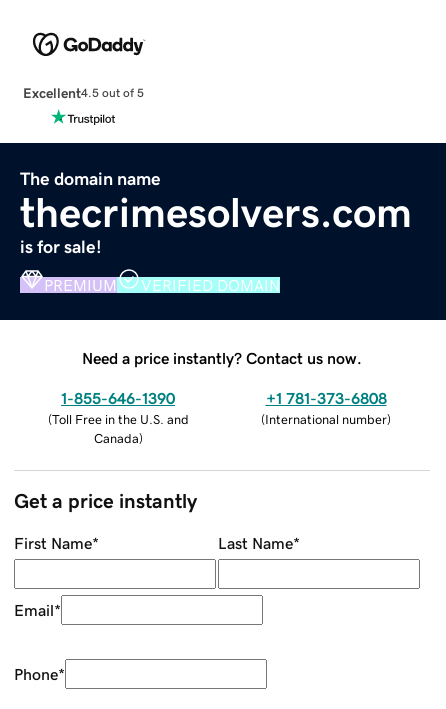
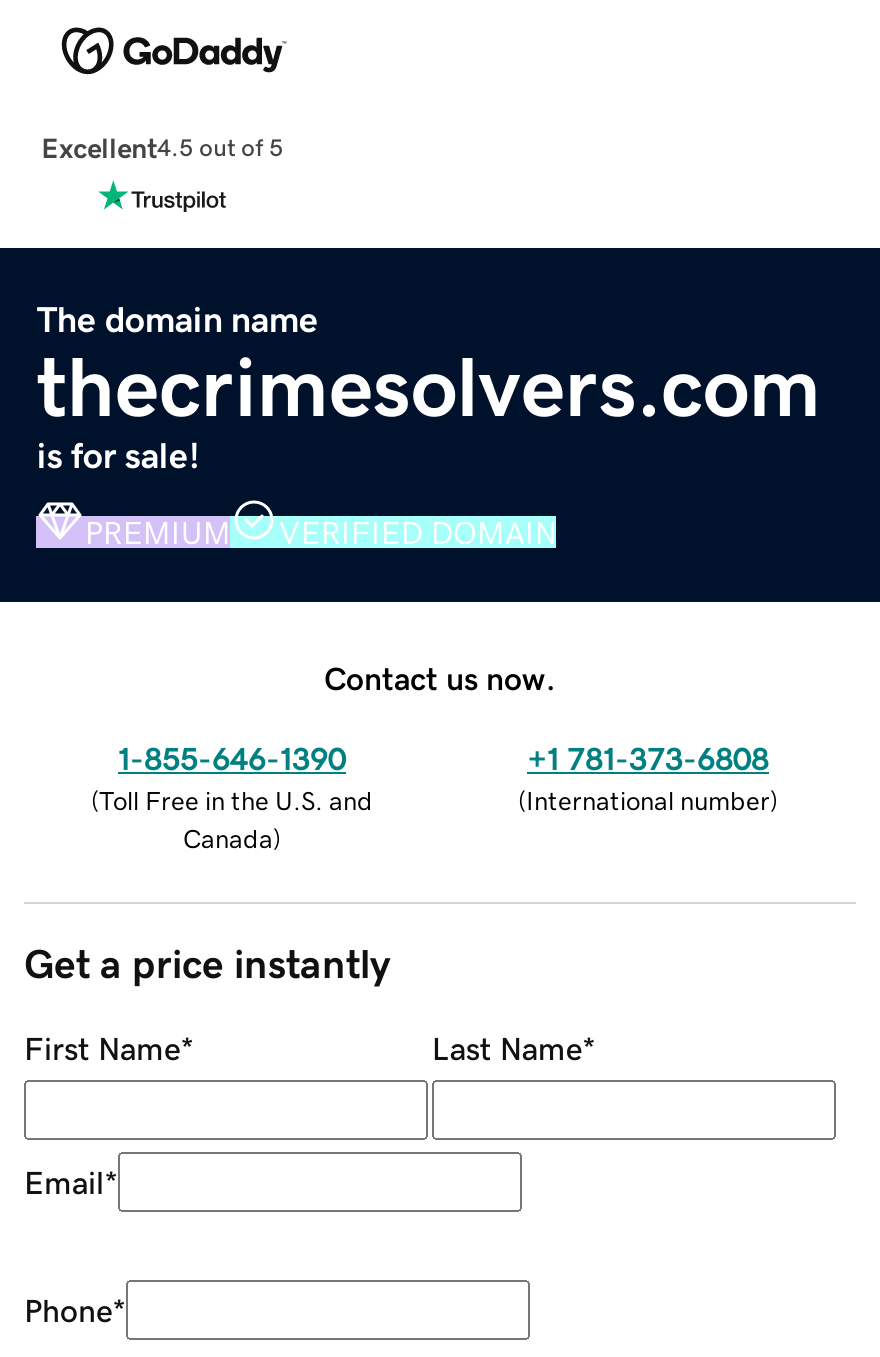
- Need a price instantly? Contact us now.
+ Contact us now.
